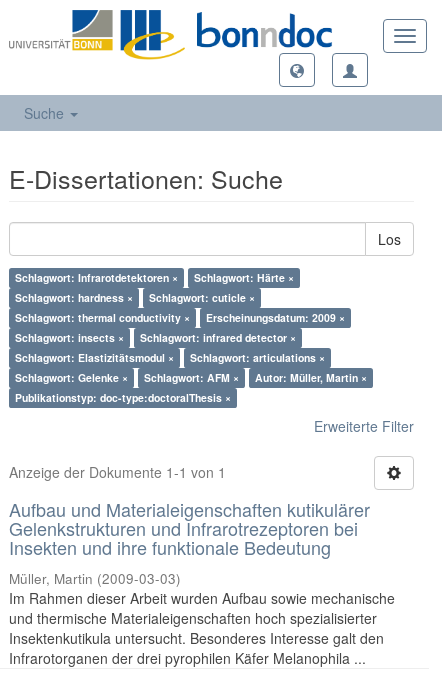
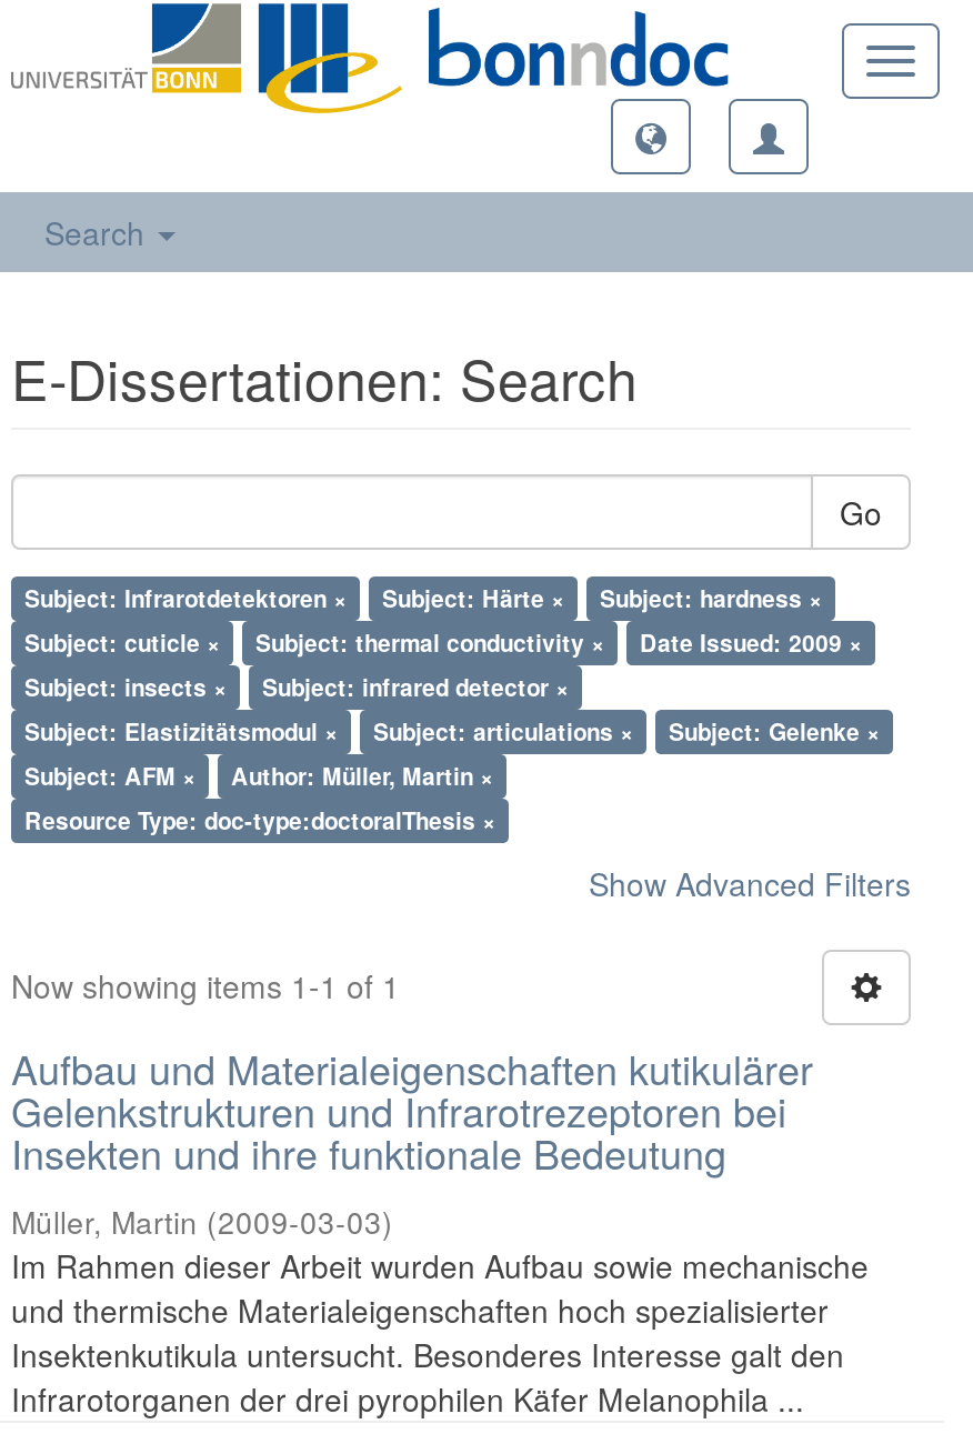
- Suche
+ Search

- E-Dissertationen: Suche
+ E-Dissertationen: Search

- Los
+ Go

- Schlagwort: Infrarotdetektoren ×
- Schlagwort: Härte ×
- Schlagwort: hardness ×
- Schlagwort: cuticle ×
- Schlagwort: thermal conductivity ×
- Erscheinungsdatum: 2009 ×
- Schlagwort: insects ×
- Schlagwort: infrared detector ×
- Schlagwort: Elastizitätsmodul ×
- Schlagwort: articulations ×
- Schlagwort: Gelenke ×
- Schlagwort: AFM ×
- Autor: Müller, Martin ×
- Publikationstyp: doc-type:doctoralThesis ×
+ Subject: Infrarotdetektoren ×
+ Subject: Härte ×
+ Subject: hardness ×
+ Subject: cuticle ×
+ Subject: thermal conductivity ×
+ Date Issued: 2009 ×
+ Subject: insects ×
+ Subject: infrared detector ×
+ Subject: Elastizitätsmodul ×
+ Subject: articulations ×
+ Subject: Gelenke ×
+ Subject: AFM ×
+ Author: Müller, Martin ×
+ Resource Type: doc-type:doctoralThesis ×

- Erweiterte Filter
+ Show Advanced Filters

- Anzeige der Dokumente 1-1 von 1
+ Now showing items 1-1 of 1
